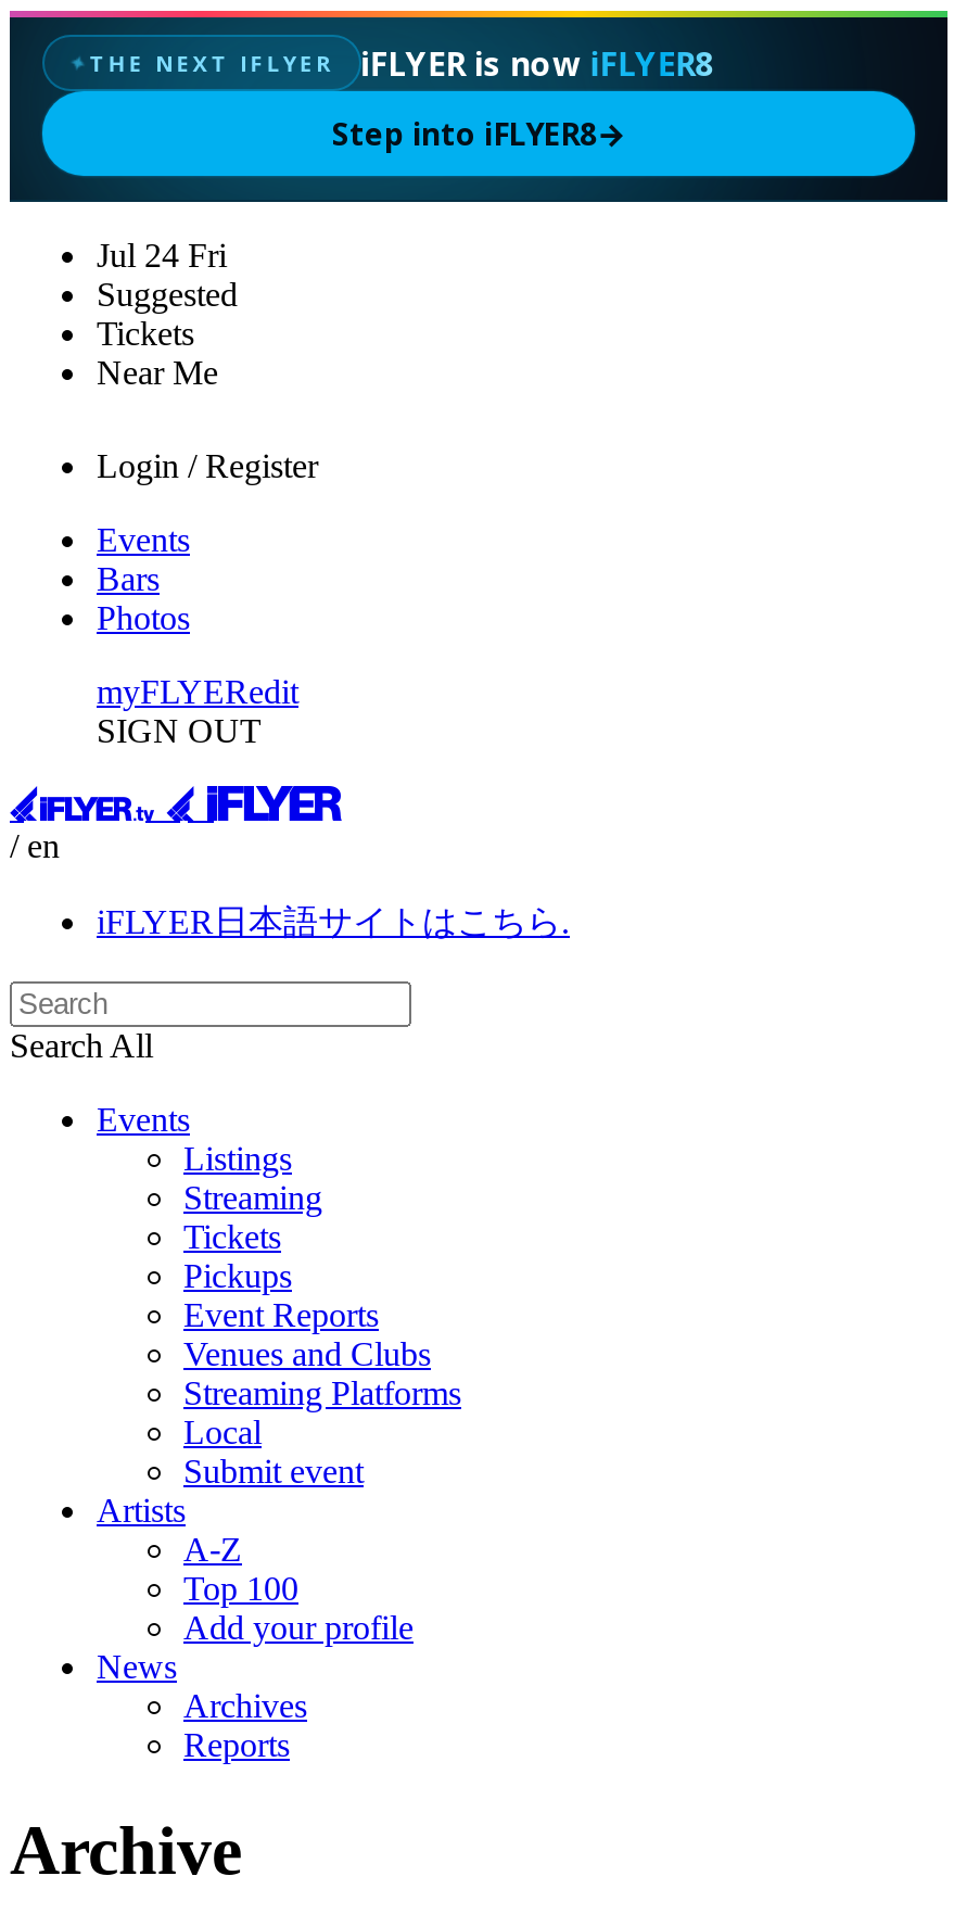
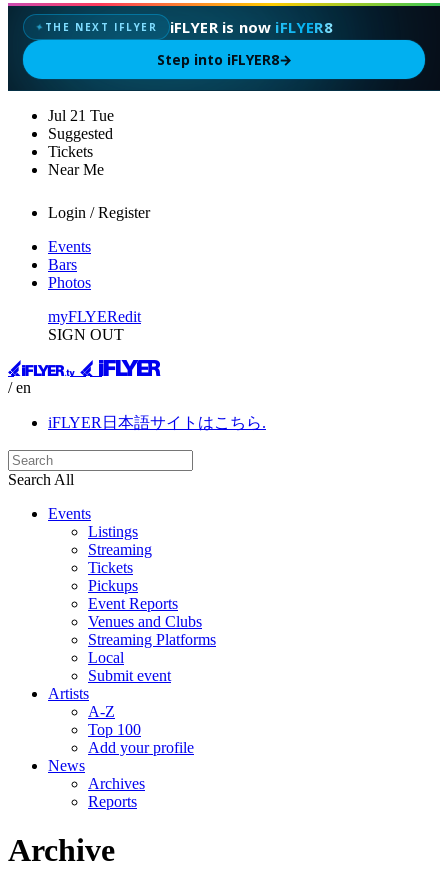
- Jul 24 Fri
+ Jul 21 Tue
